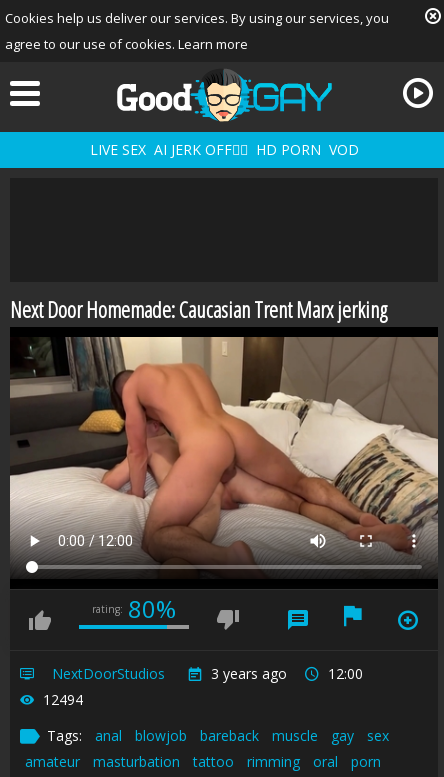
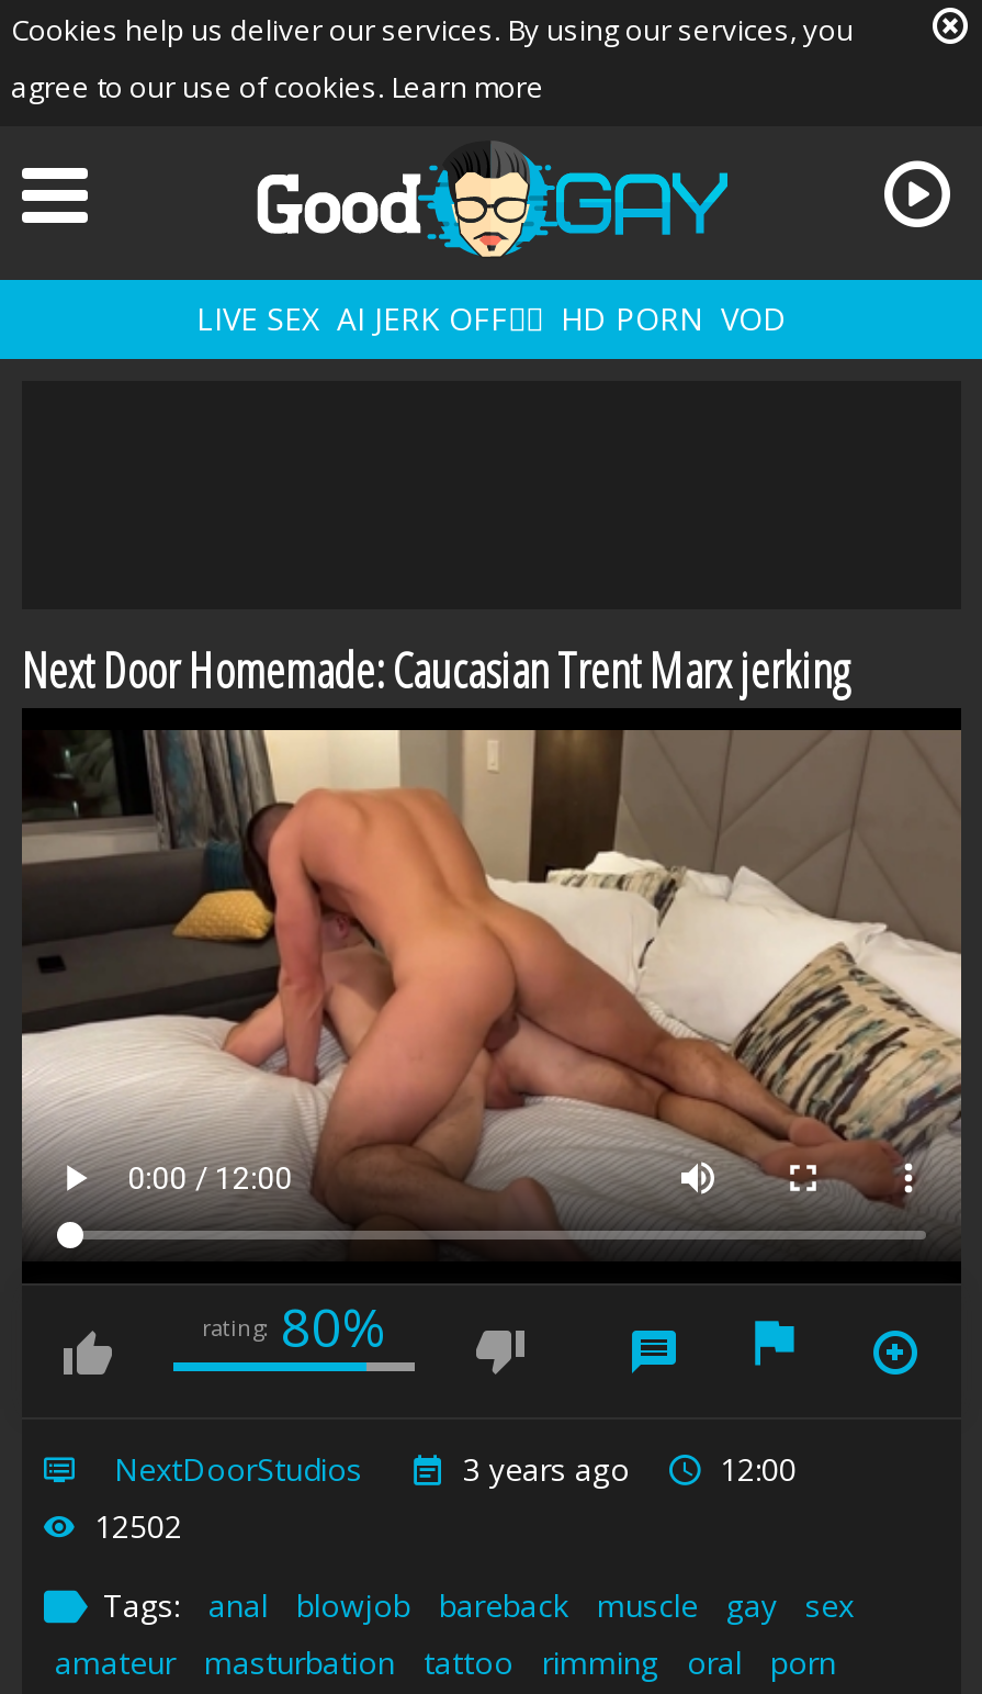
- 12494
+ 12502
